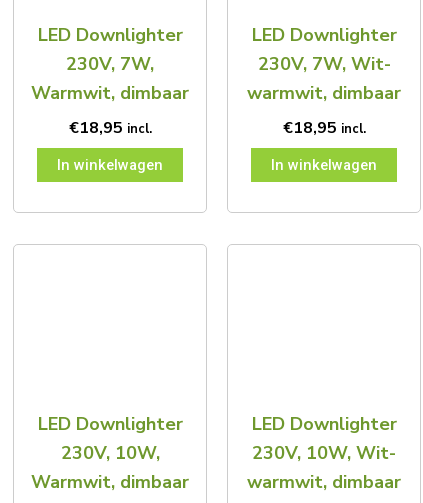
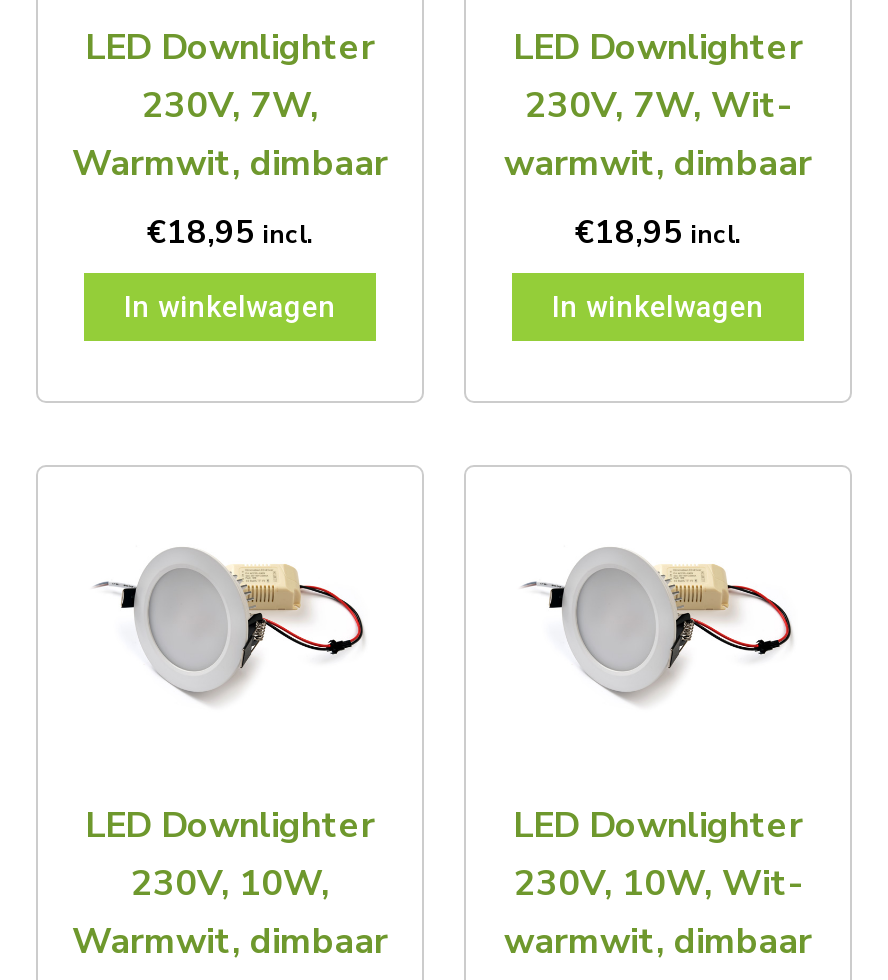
+ [image]

+ [image]
